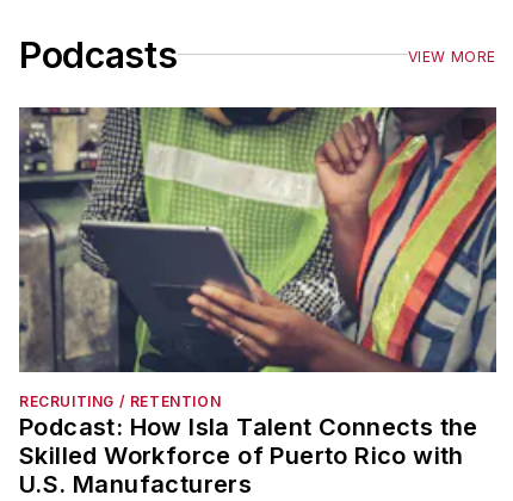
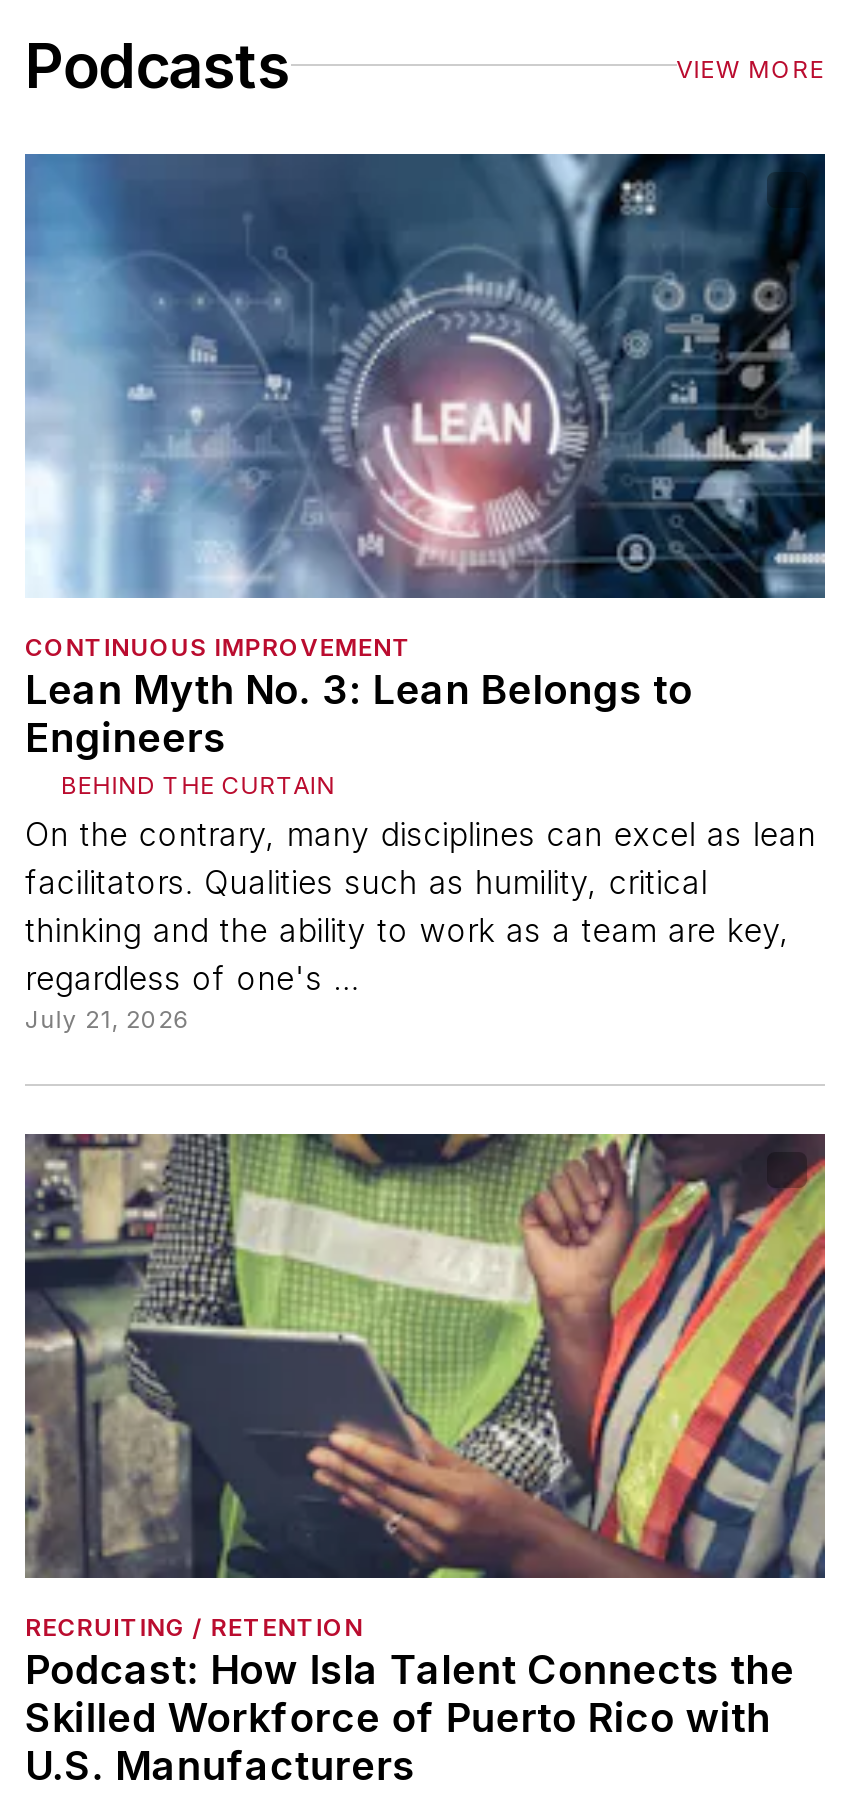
+ [image]
+ CONTINUOUS IMPROVEMENT
+ Lean Myth No. 3: Lean Belongs to
+ Engineers
+ BEHIND THE CURTAIN
+ On the contrary, many disciplines can excel as lean
+ facilitators. Qualities such as humility, critical
+ thinking and the ability to work as a team are key,
+ regardless of one's ...
+ July 21, 2026
